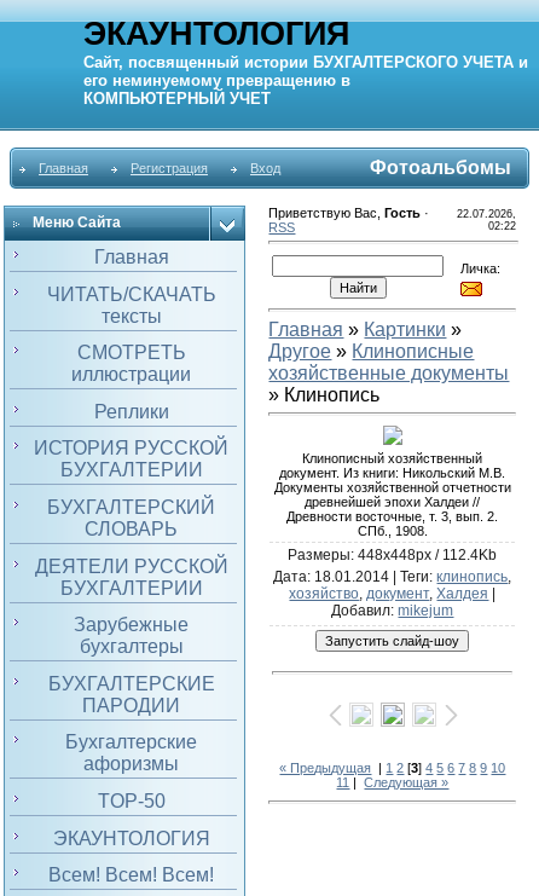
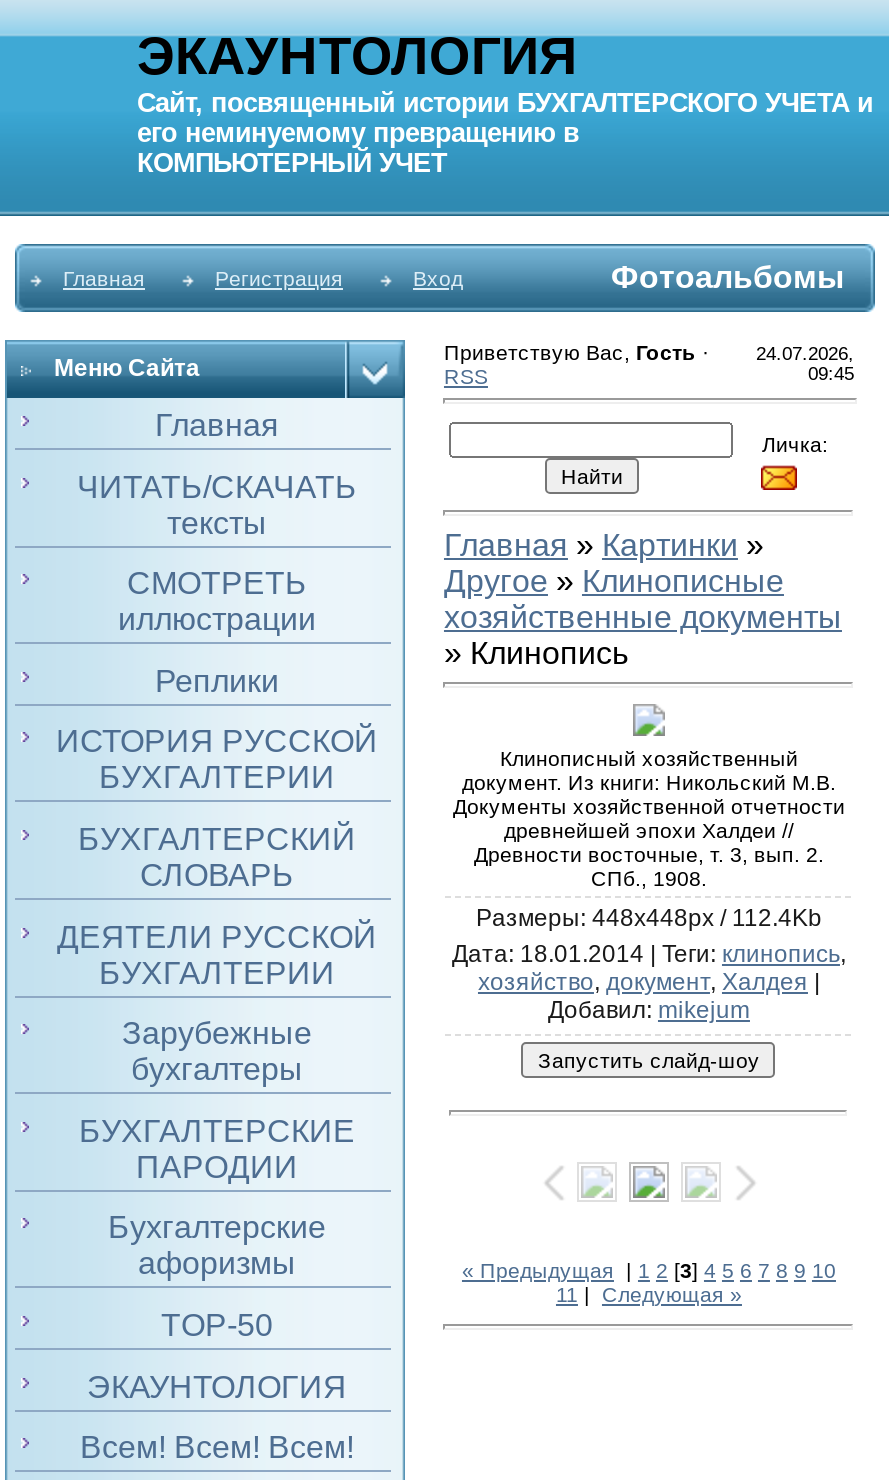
- 22.07.2026,
+ 24.07.2026,

- 02:22
+ 09:45
